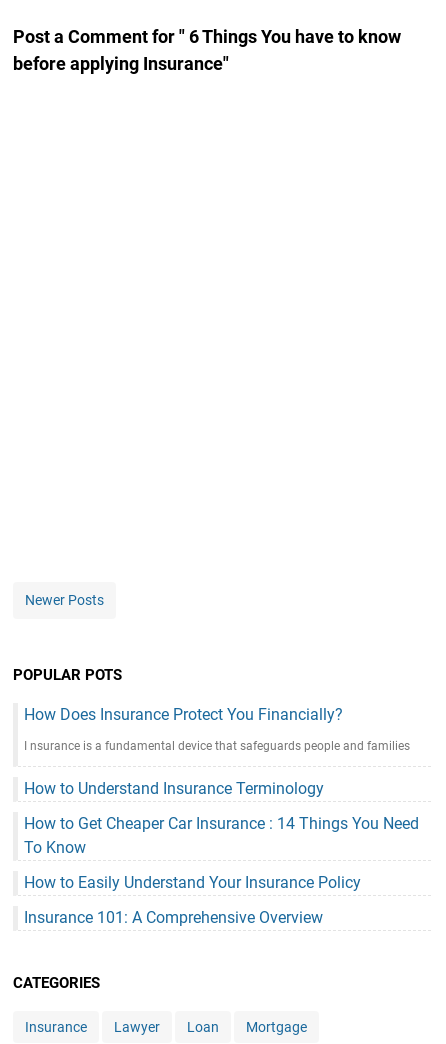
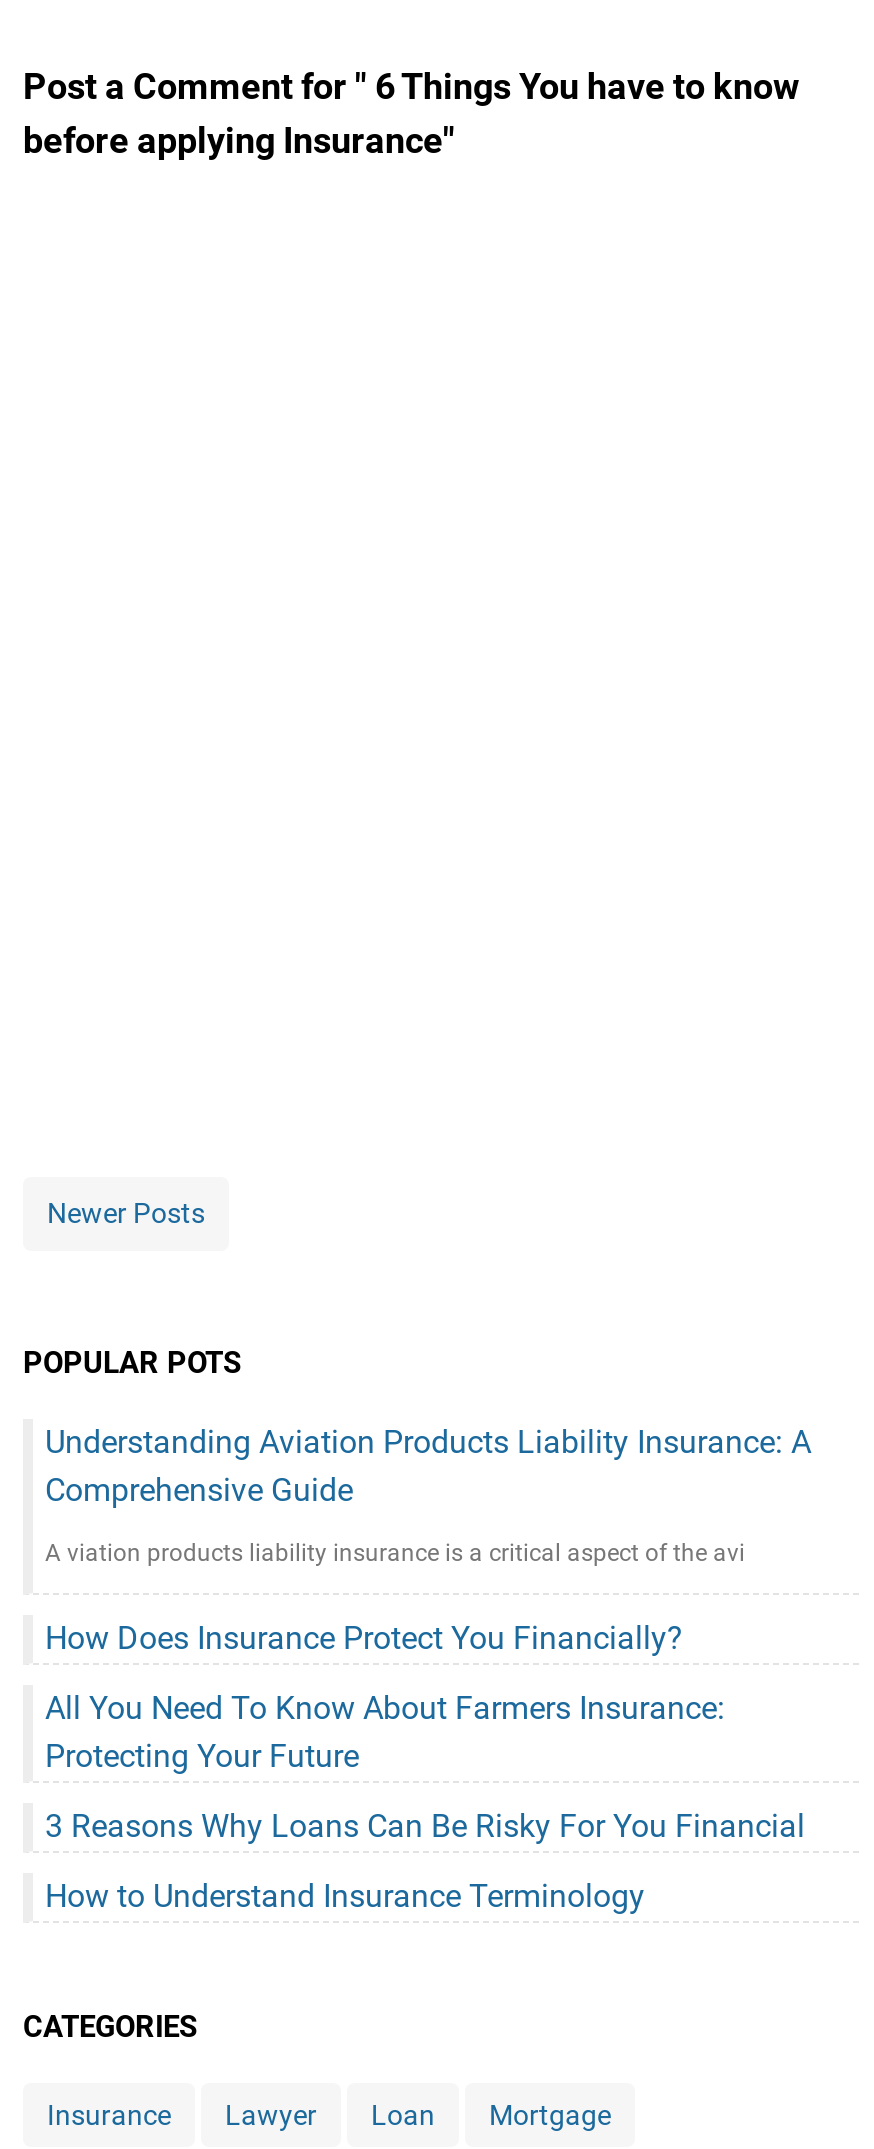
+ Understanding Aviation Products Liability Insurance: A
+ Comprehensive Guide
+ A viation products liability insurance is a critical aspect of the avi

moved down: How Does Insurance Protect You Financially?

- I nsurance is a fundamental device that safeguards people and families
+ All You Need To Know About Farmers Insurance:
+ Protecting Your Future
+ 3 Reasons Why Loans Can Be Risky For You Financial

moved down: How to Understand Insurance Terminology

- How to Get Cheaper Car Insurance : 14 Things You Need
- To Know
- How to Easily Understand Your Insurance Policy
- Insurance 101: A Comprehensive Overview
